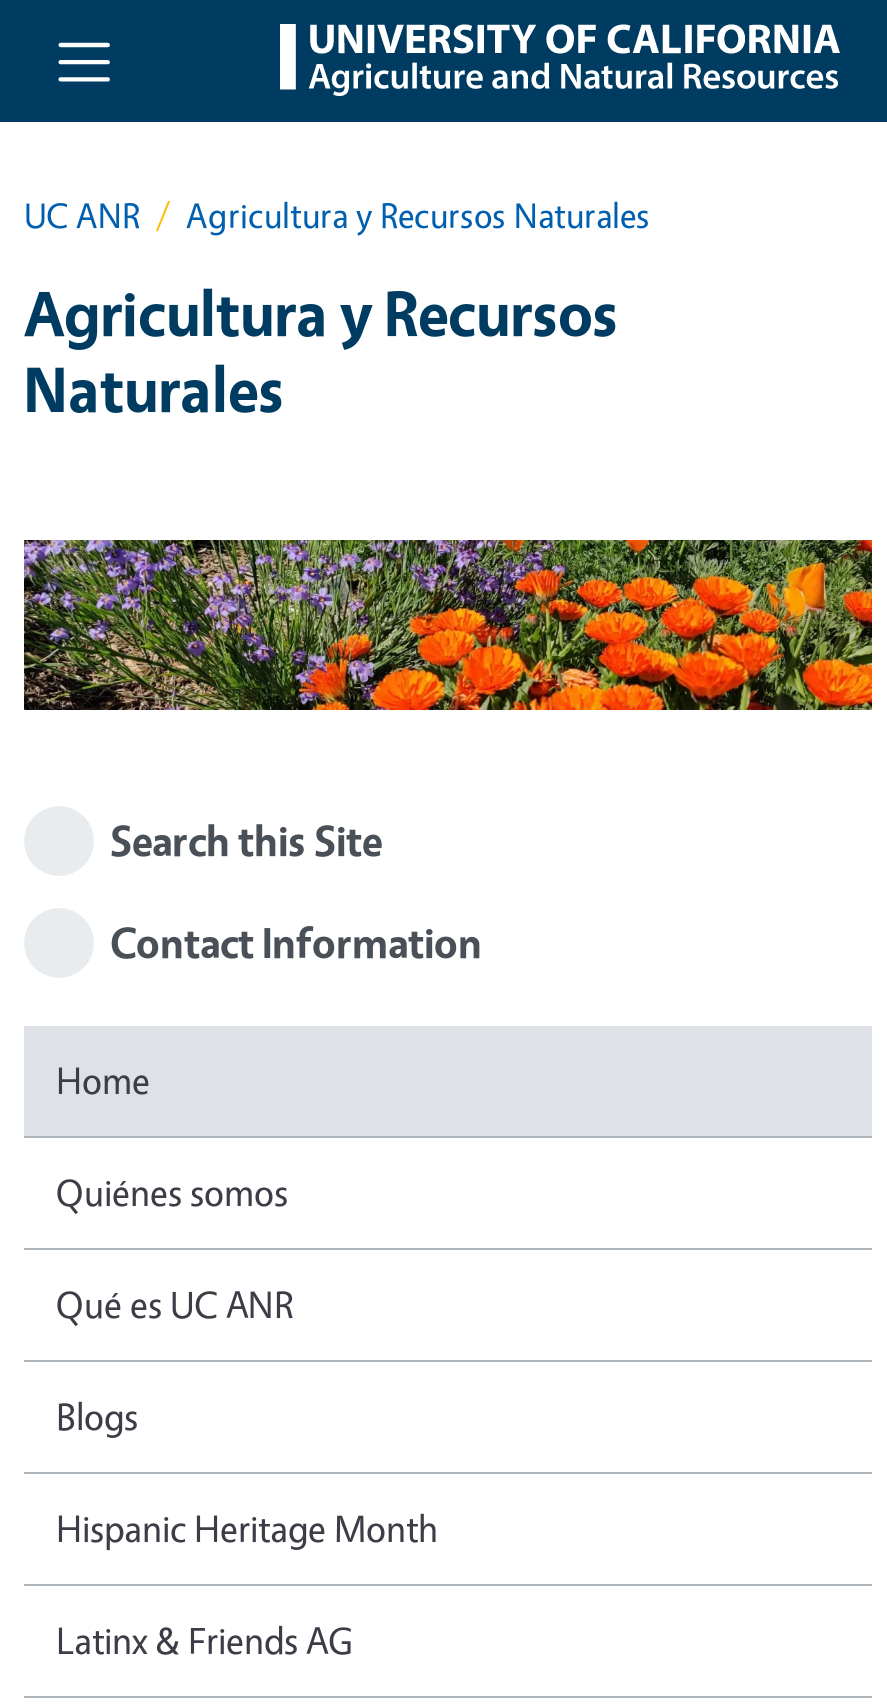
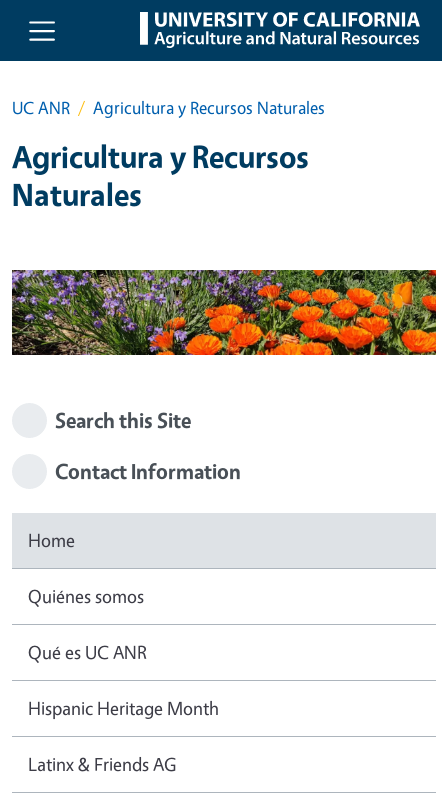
- Blogs
